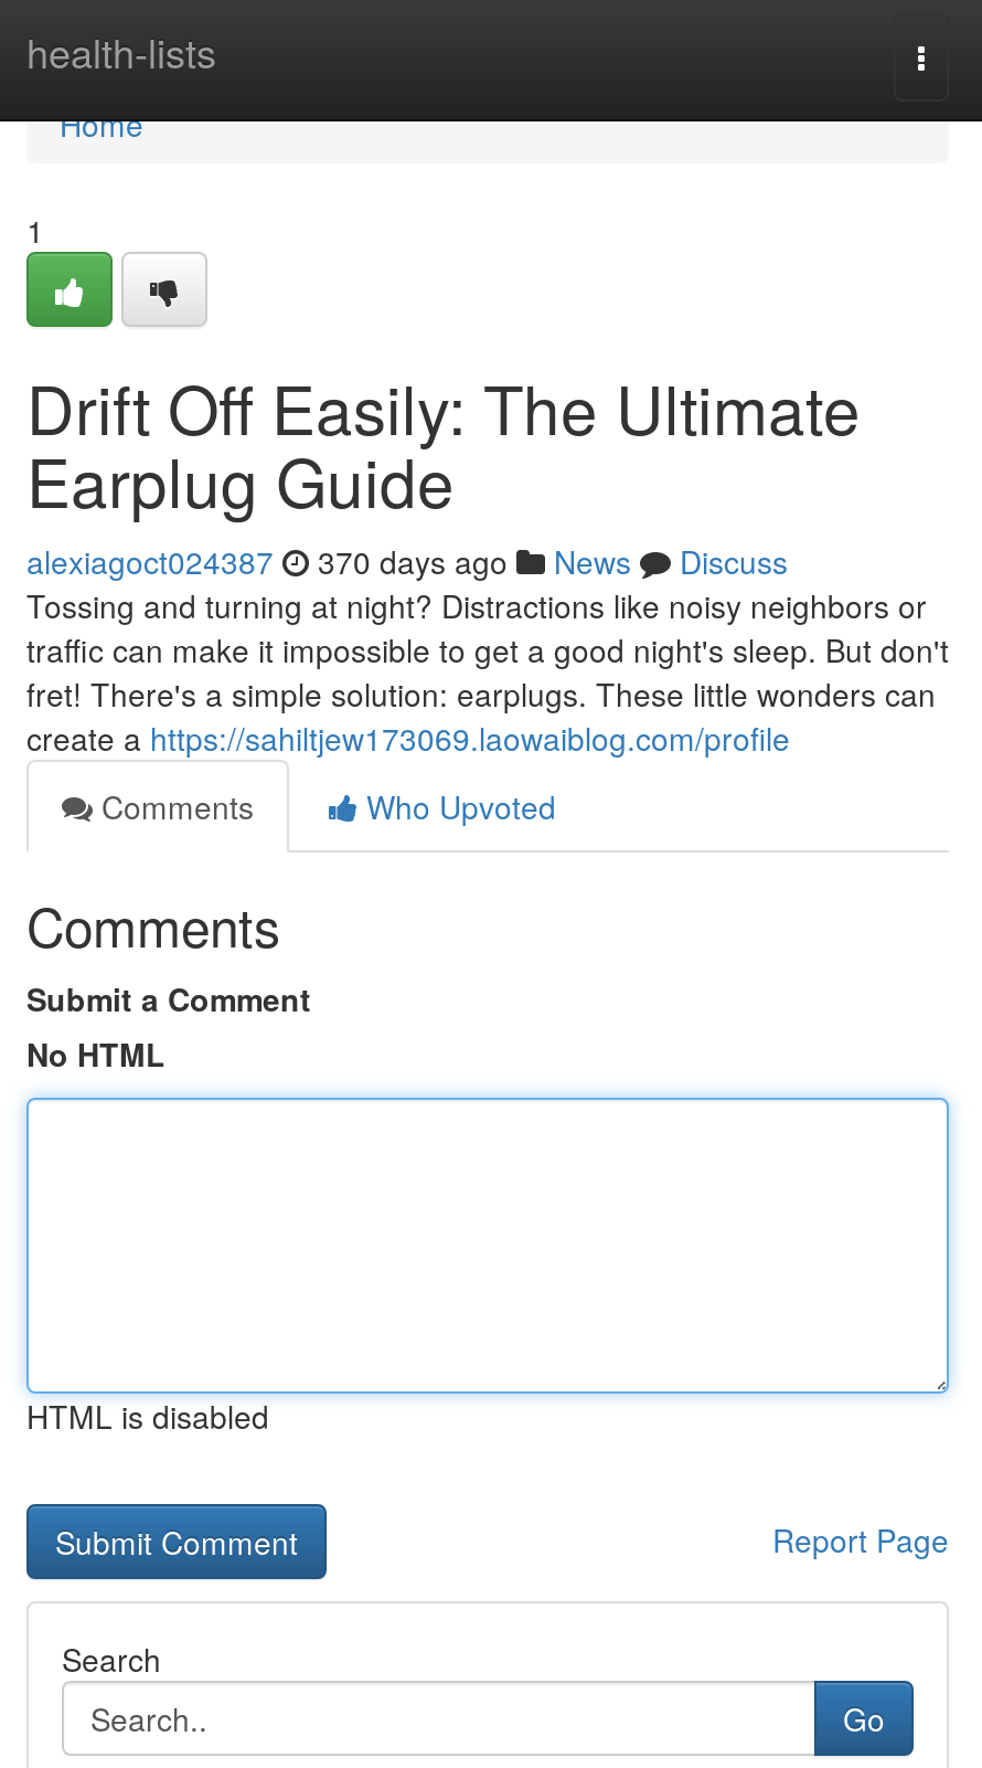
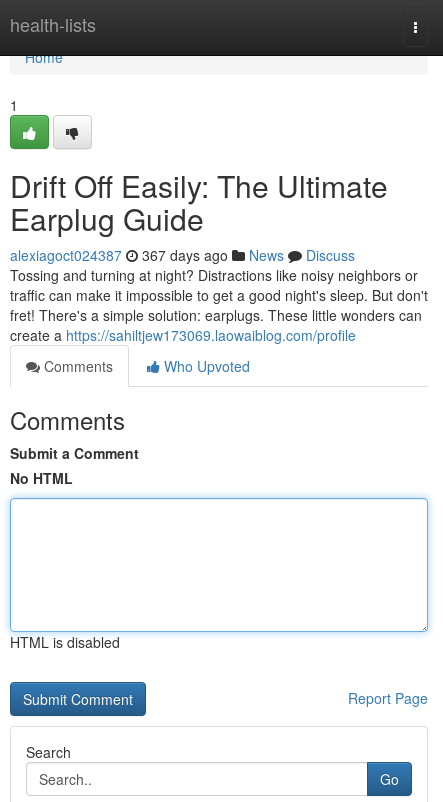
- alexiagoct024387 370 days ago News Discuss
+ alexiagoct024387 367 days ago News Discuss
